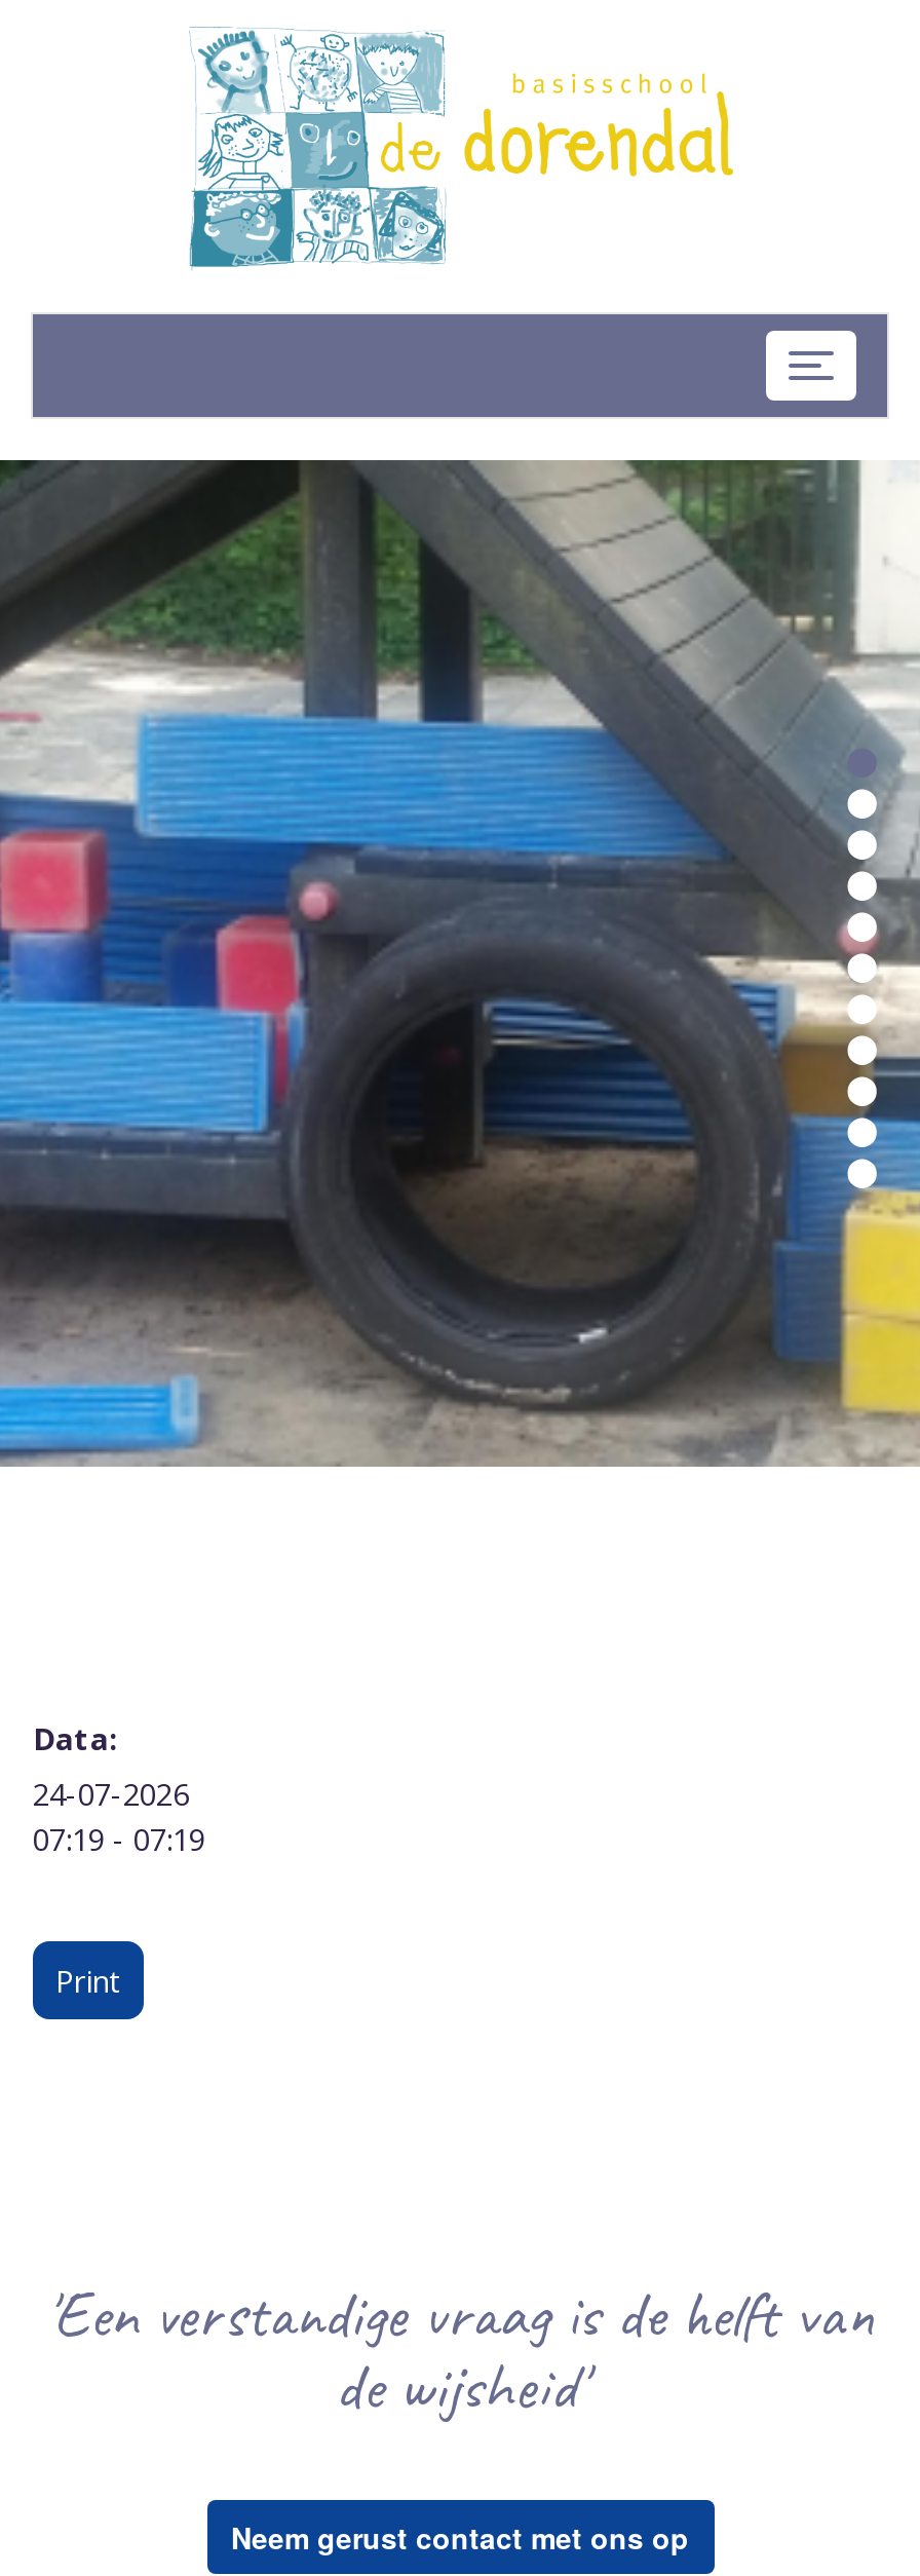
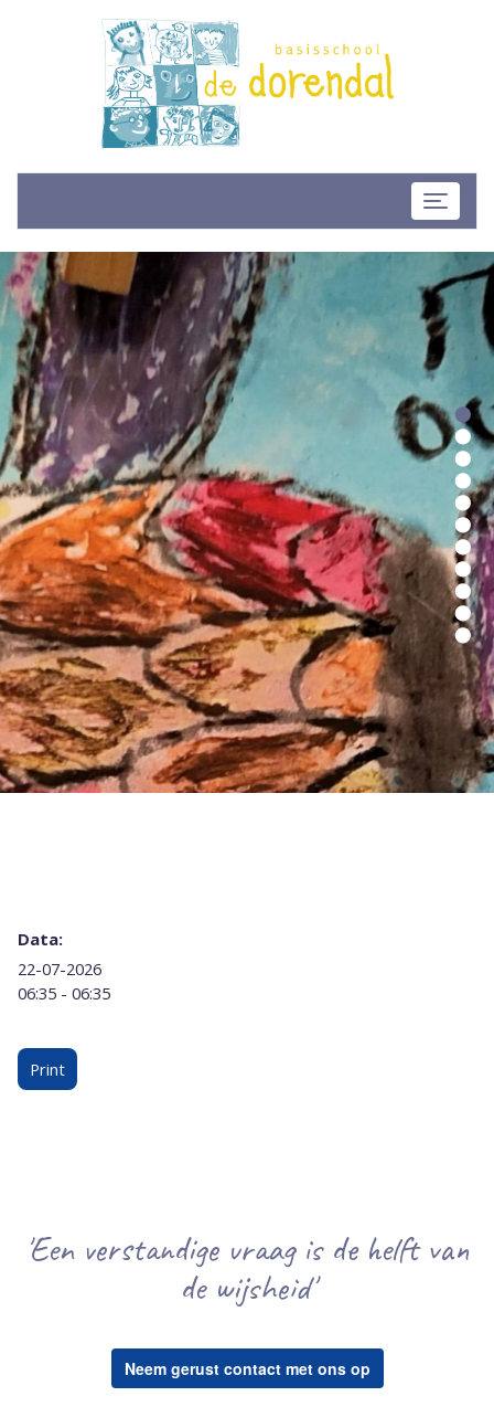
- [image]
+ [image]

- 24-07-2026
+ 22-07-2026

- 07:19 - 07:19
+ 06:35 - 06:35
